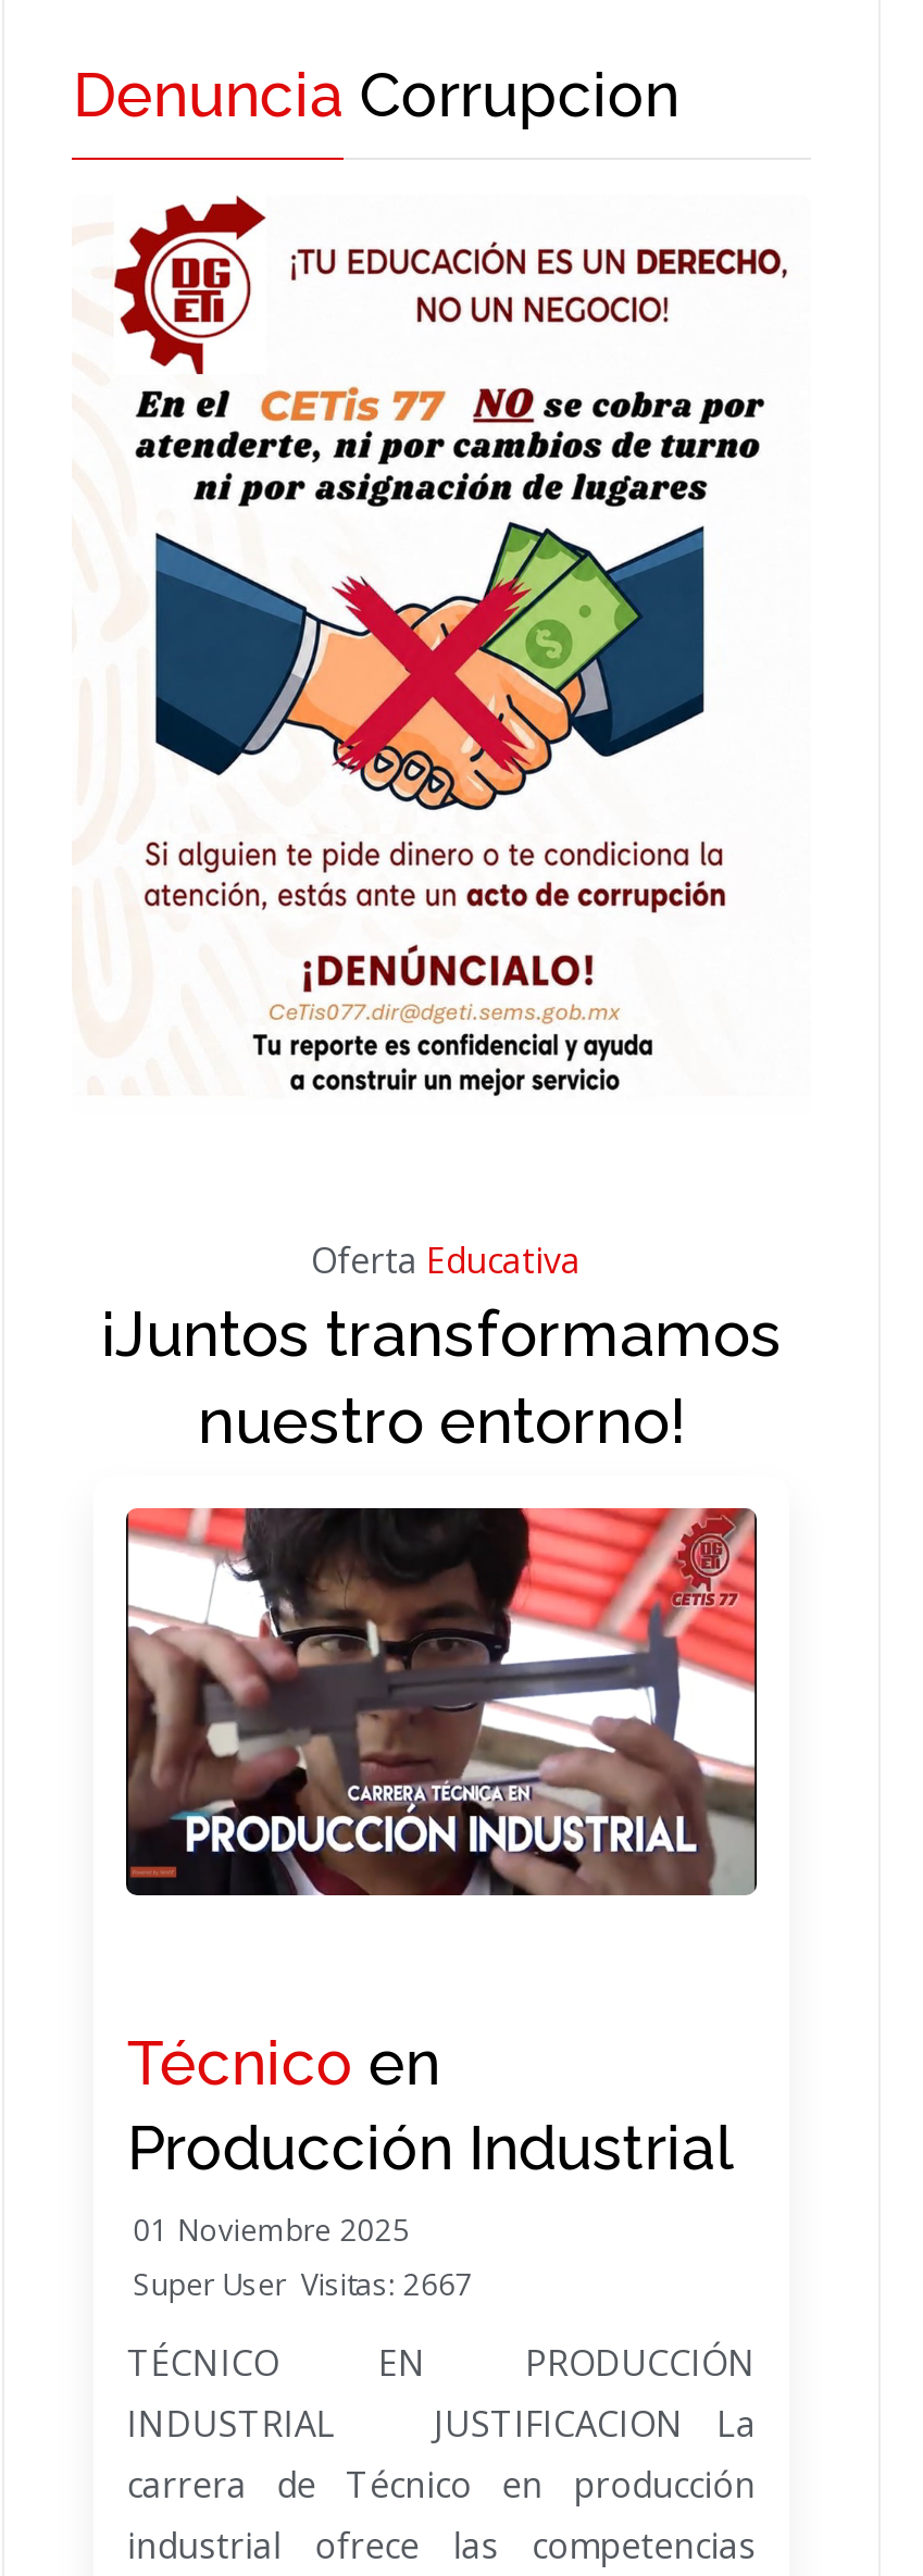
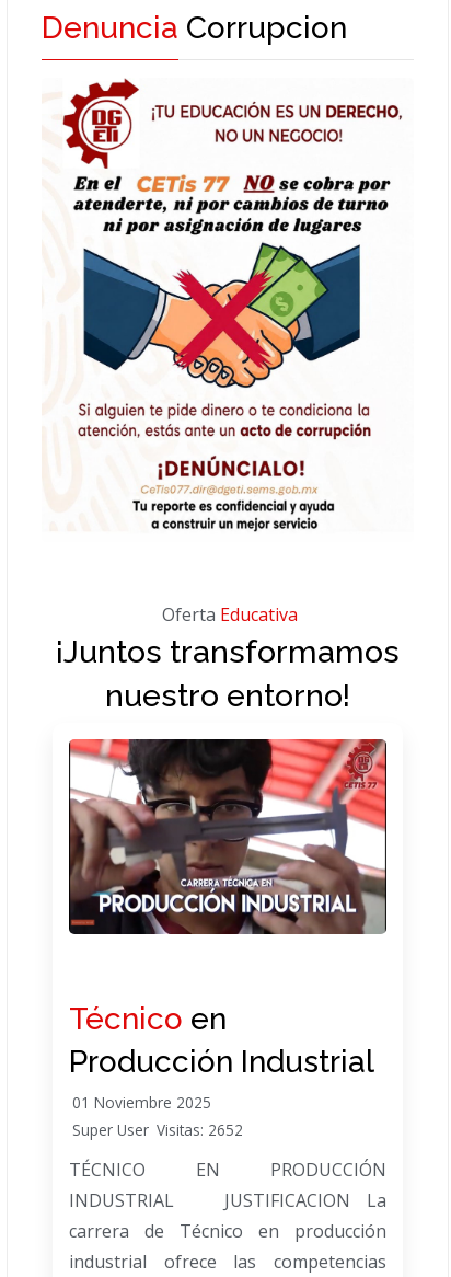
- Super User Visitas: 2667
+ Super User Visitas: 2652
